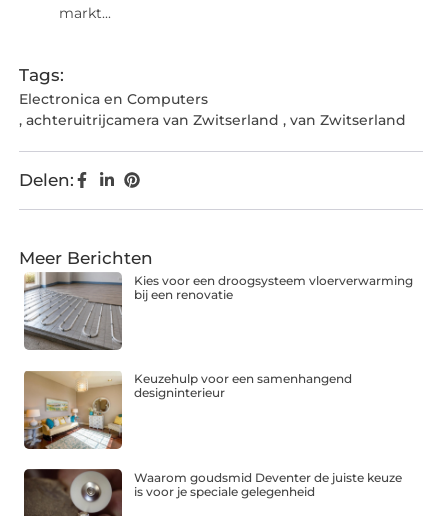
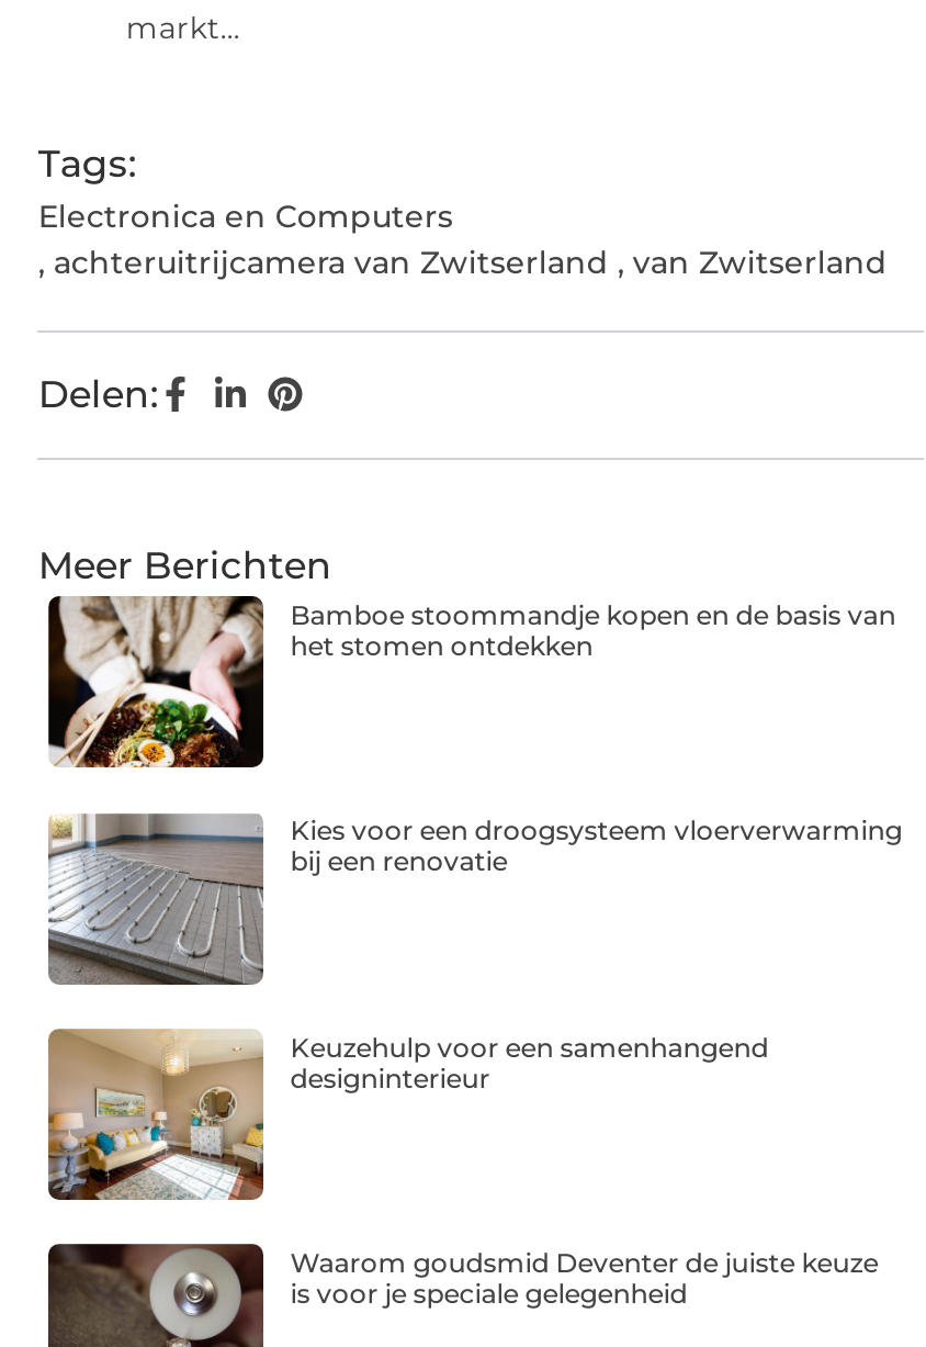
+ [image]
+ Bamboe stoommandje kopen en de basis van
+ het stomen ontdekken
